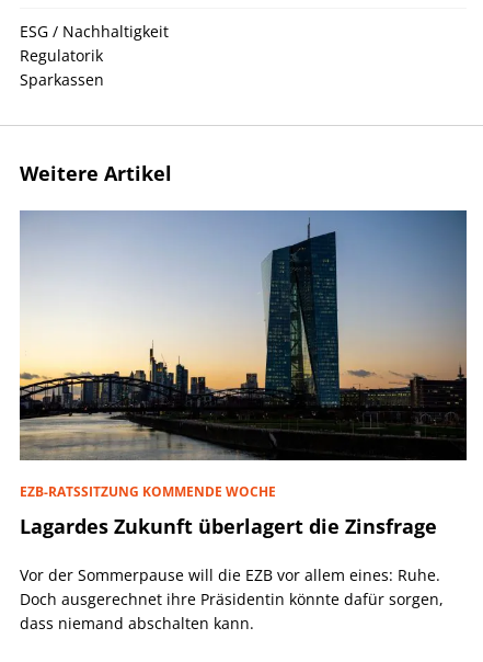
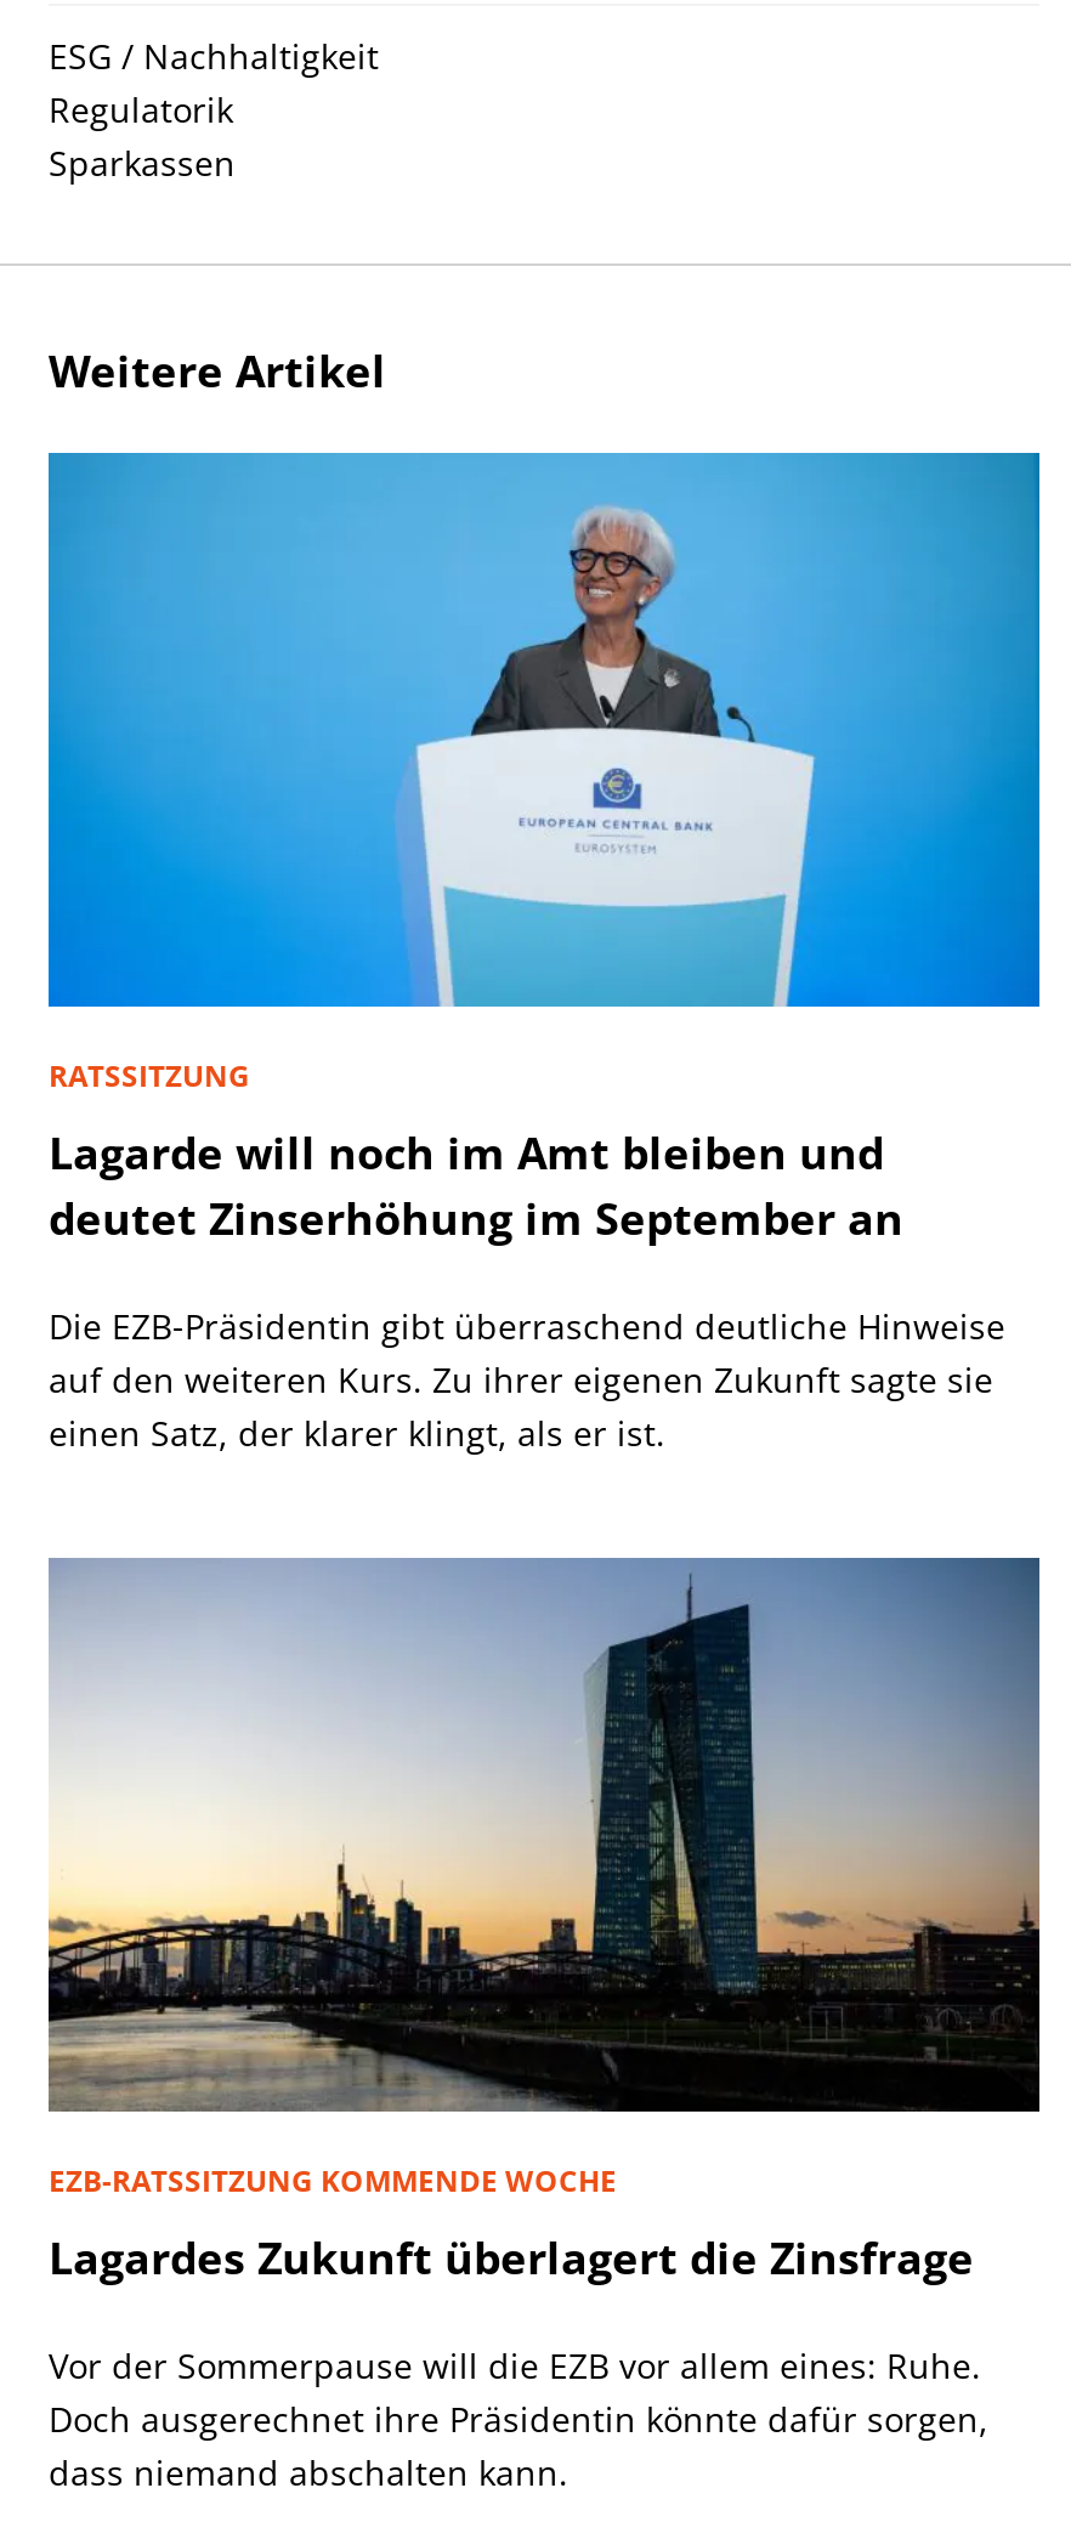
+ [image]
+ RATSSITZUNG
+ Lagarde will noch im Amt bleiben und
+ deutet Zinserhöhung im September an
+ Die EZB-Präsidentin gibt überraschend deutliche Hinweise
+ auf den weiteren Kurs. Zu ihrer eigenen Zukunft sagte sie
+ einen Satz, der klarer klingt, als er ist.
